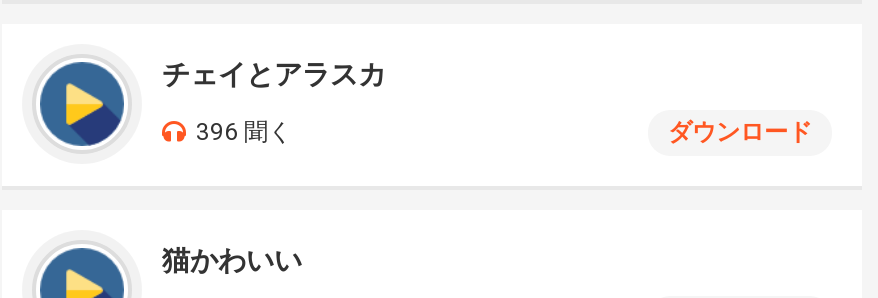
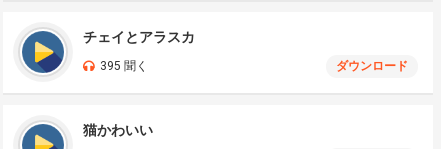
- 396 聞く
+ 395 聞く
